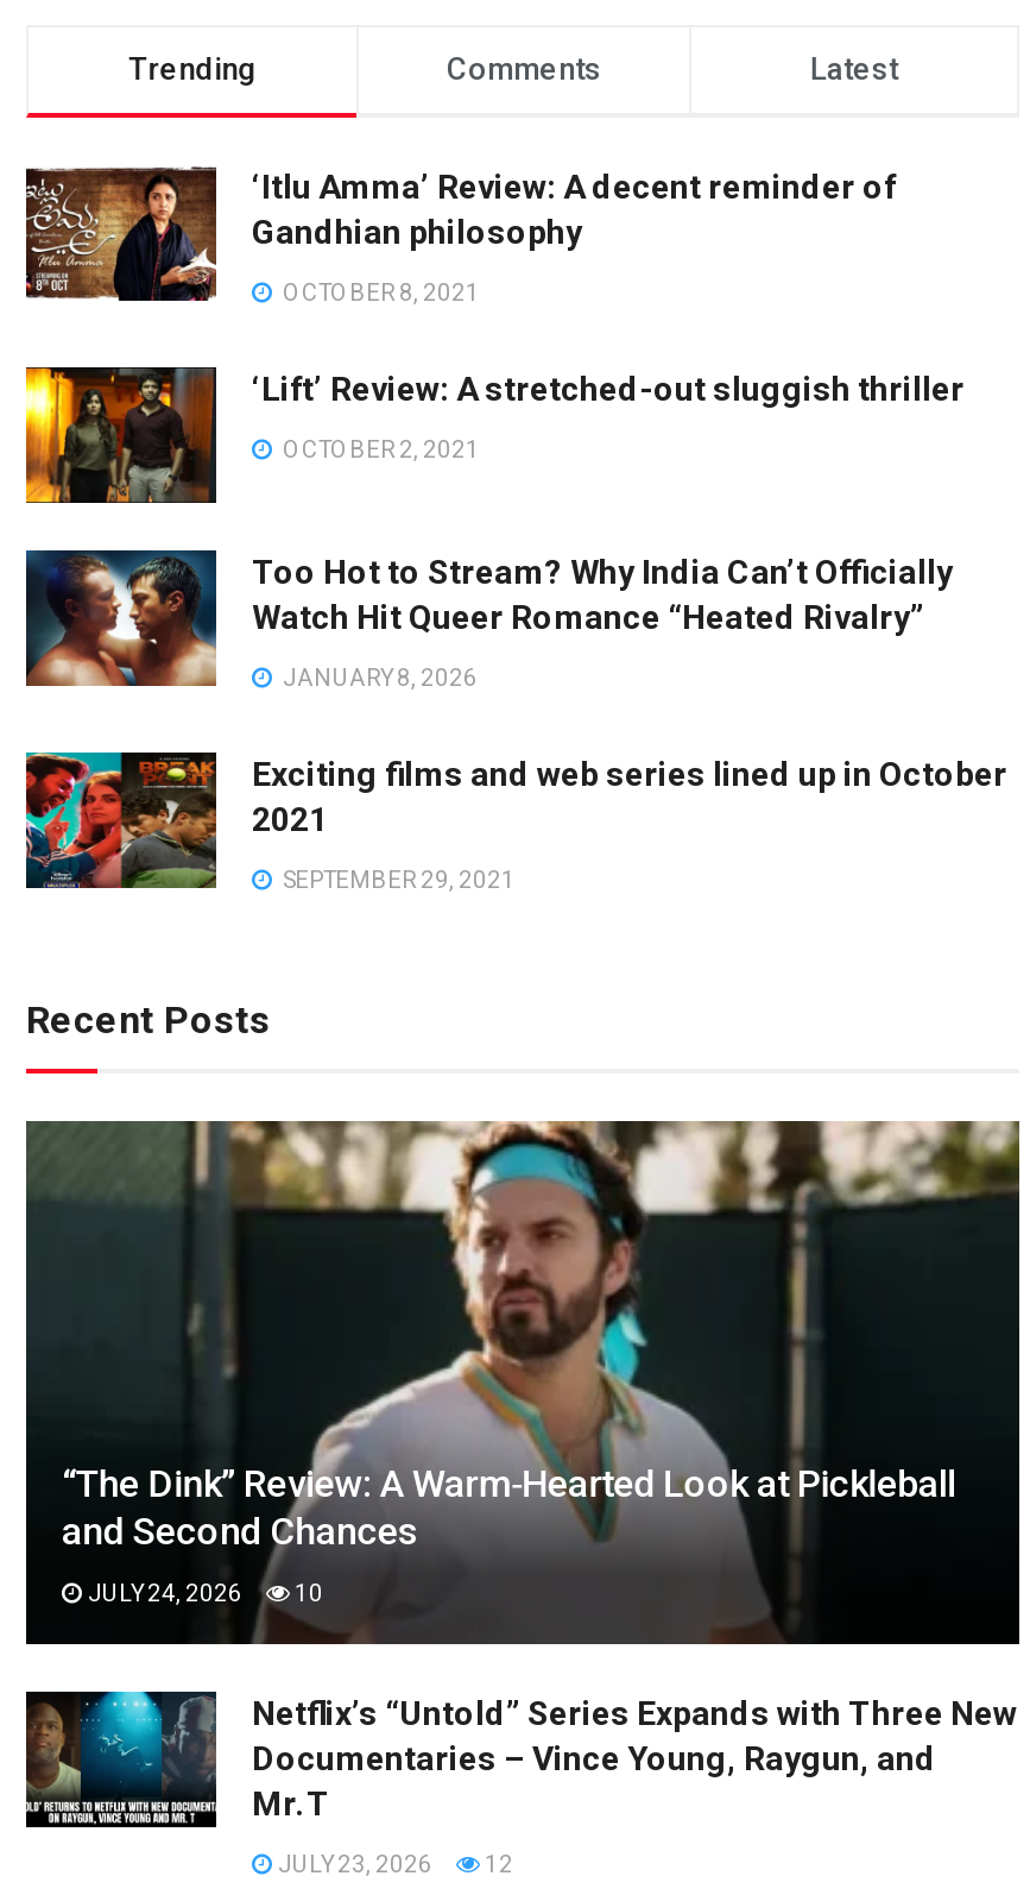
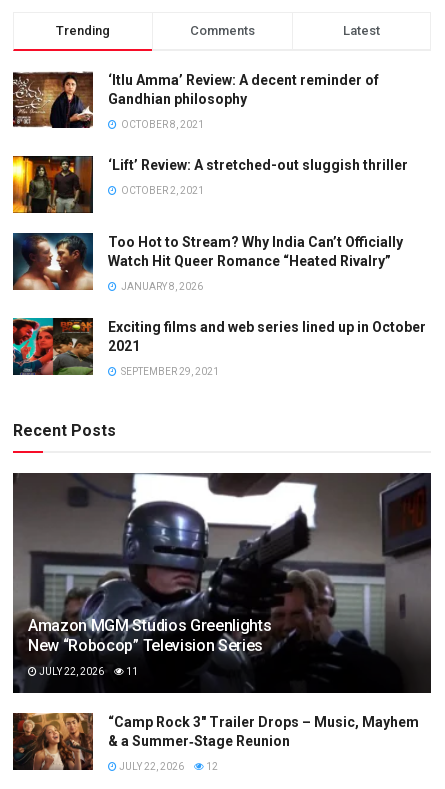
- [image]
- “The Dink” Review: A Warm‑Hearted Look at Pickleball
- and Second Chances
+ [image]
+ Amazon MGM Studios Greenlights
+ New “Robocop” Television Series

- JULY 24, 2026
- 10
+ JULY 22, 2026
+ 11

- [image]
- Netflix’s “Untold” Series Expands with Three New
- Documentaries – Vince Young, Raygun, and
- Mr. T
+ [image]
+ “Camp Rock 3″ Trailer Drops – Music, Mayhem
+ & a Summer‑Stage Reunion

- JULY 23, 2026 12
+ JULY 22, 2026 12
